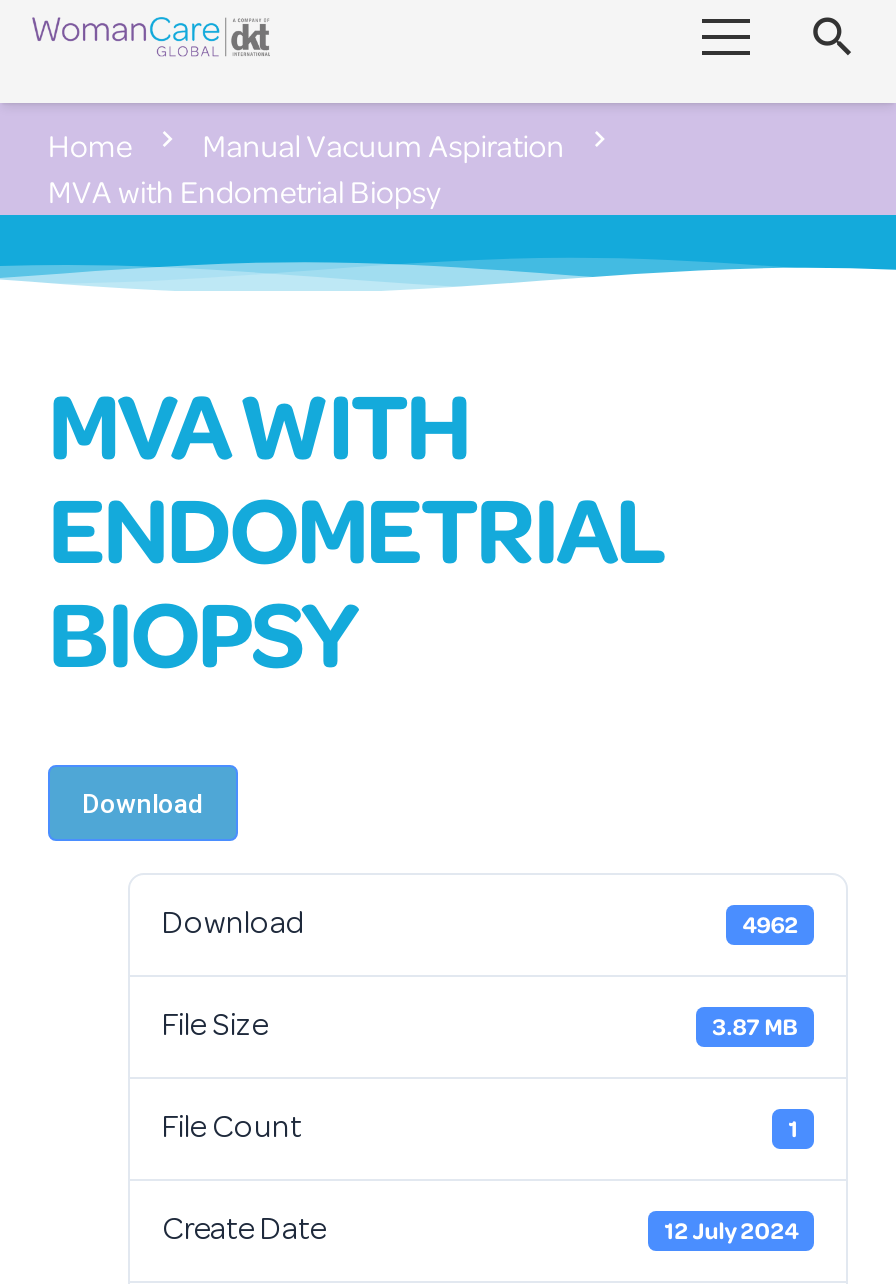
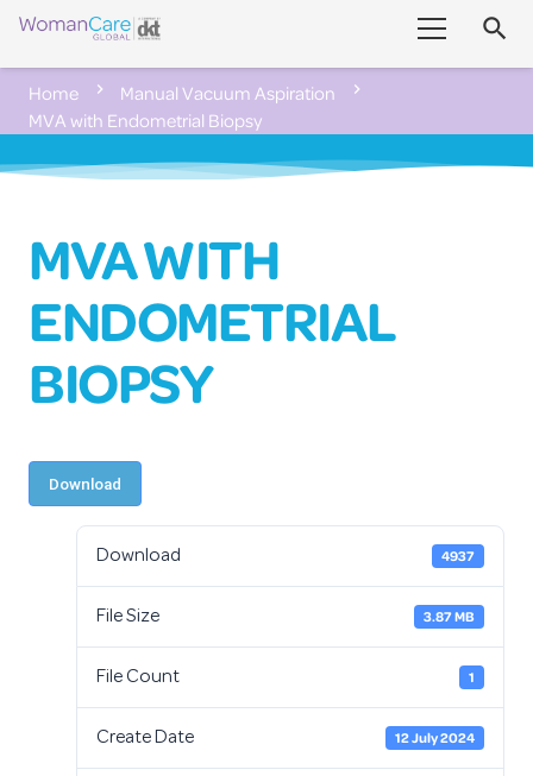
- 4962
+ 4937
